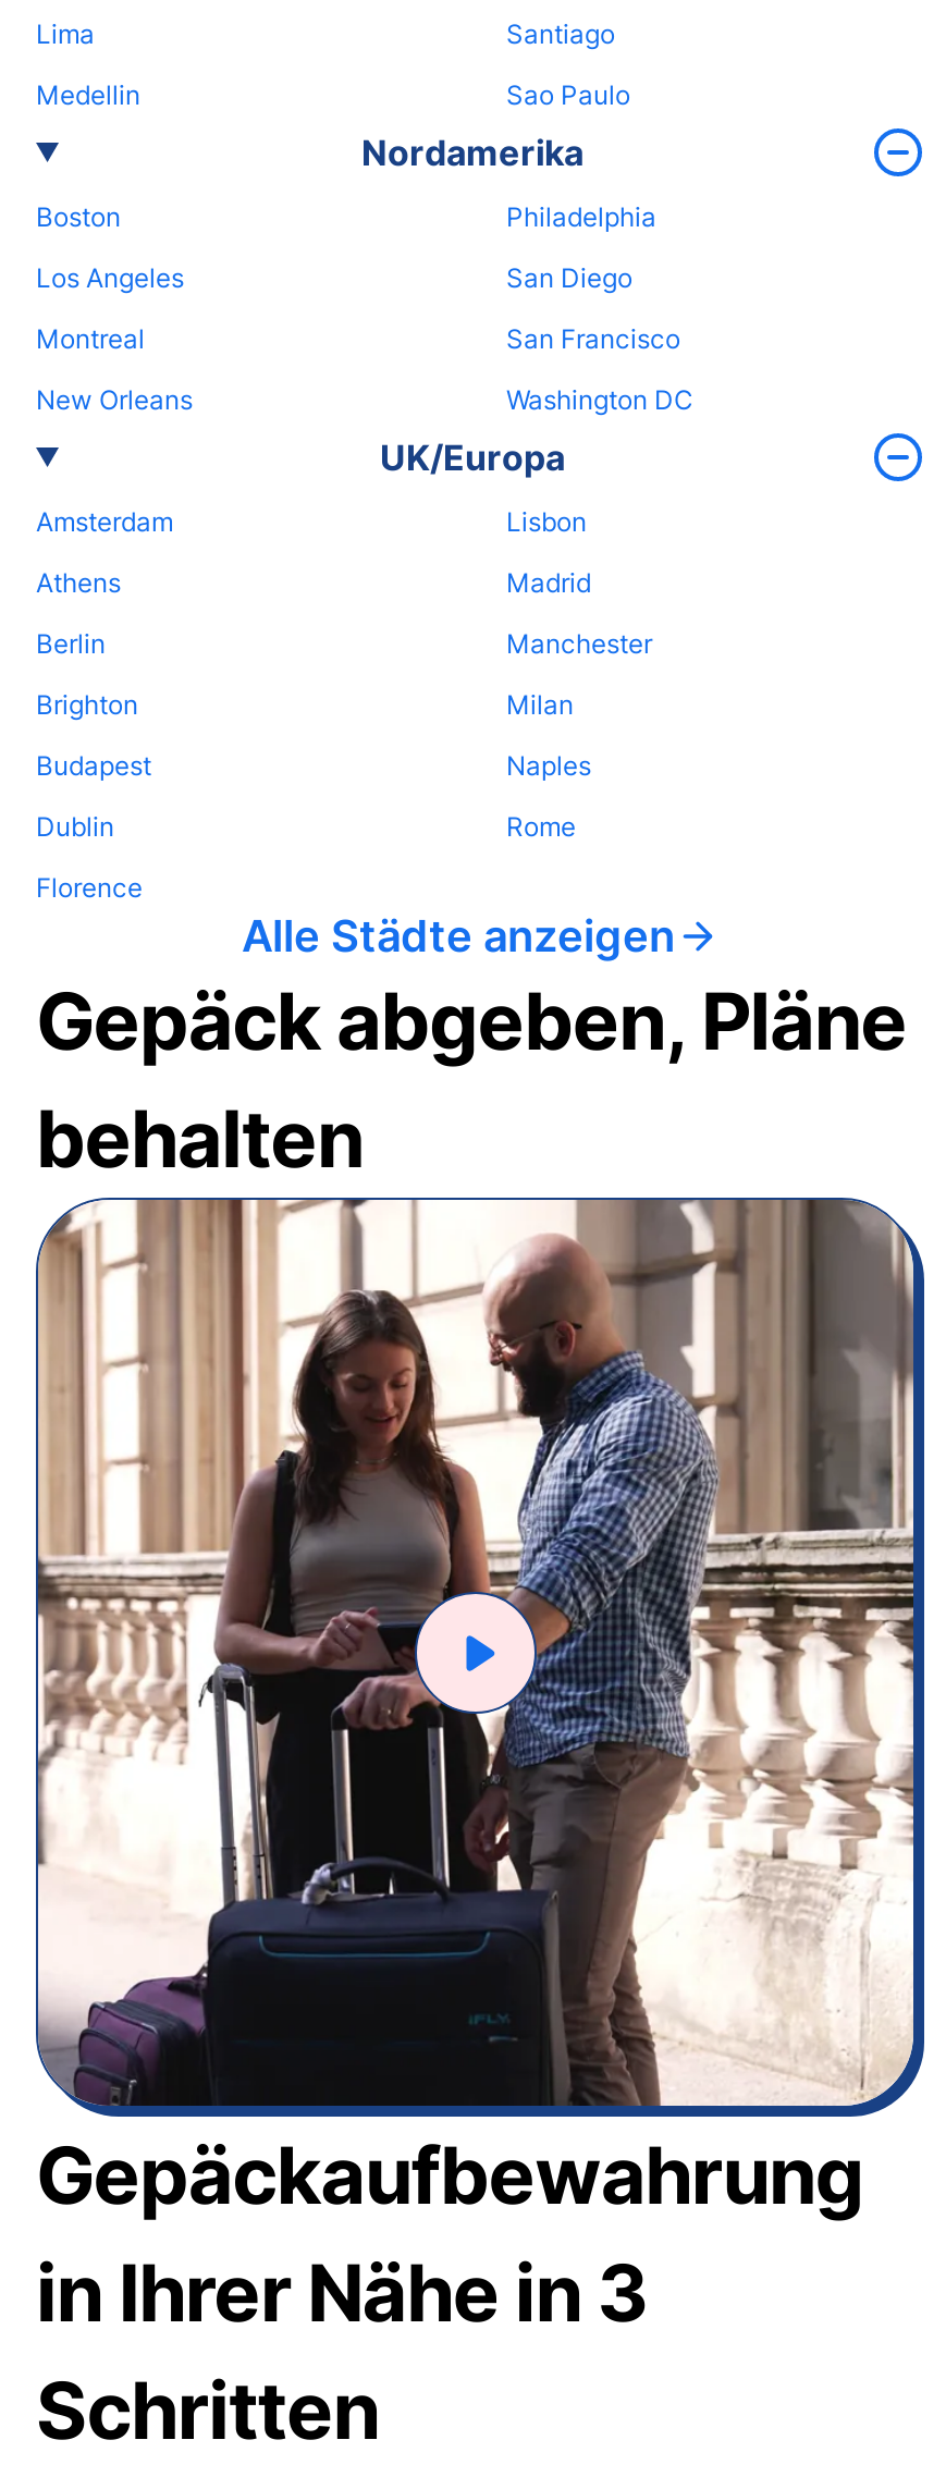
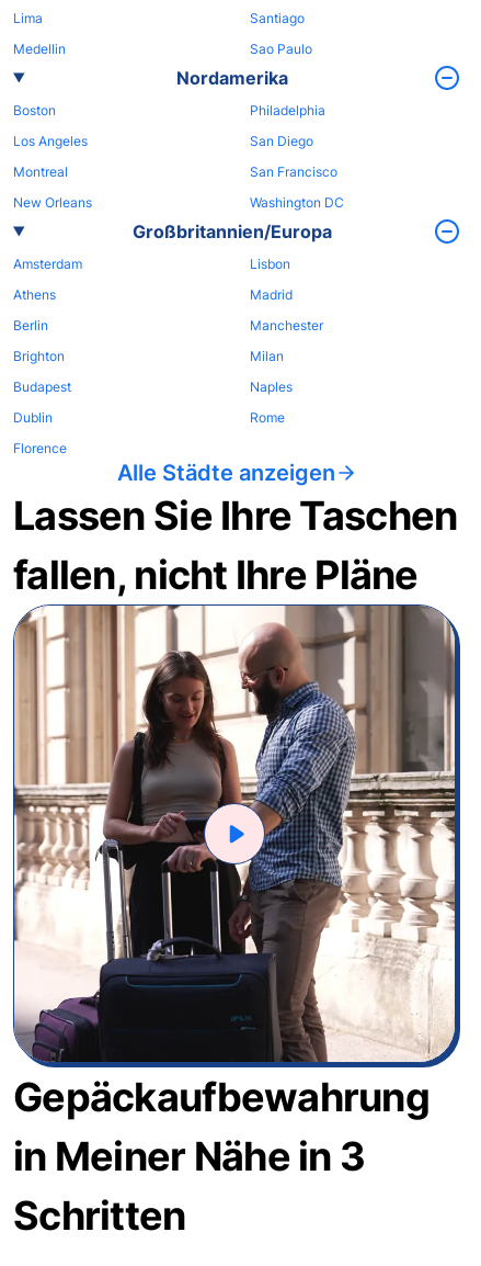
- UK/Europa
+ Großbritannien/Europa

- Gepäck abgeben, Pläne
- behalten
+ Lassen Sie Ihre Taschen
+ fallen, nicht Ihre Pläne

- in Ihrer Nähe in 3
+ in Meiner Nähe in 3
